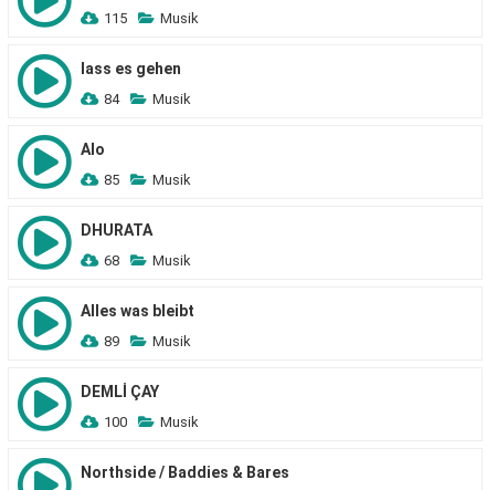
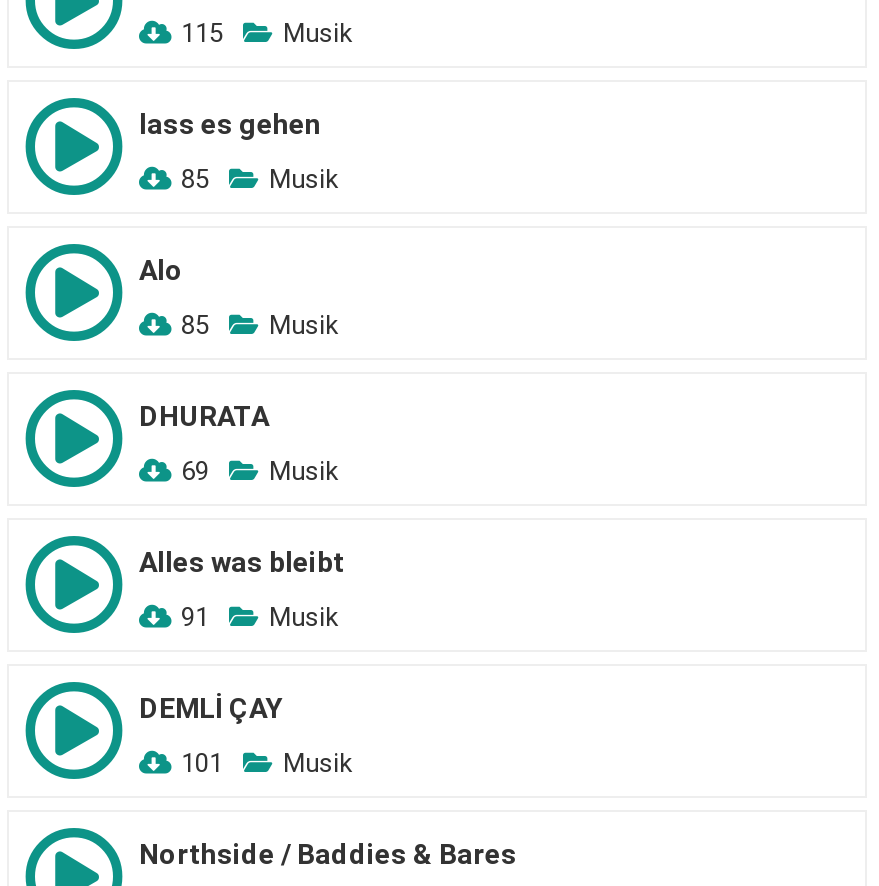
- 84 Musik
+ 85 Musik

- 68 Musik
+ 69 Musik

- 89 Musik
+ 91 Musik

- 100 Musik
+ 101 Musik
